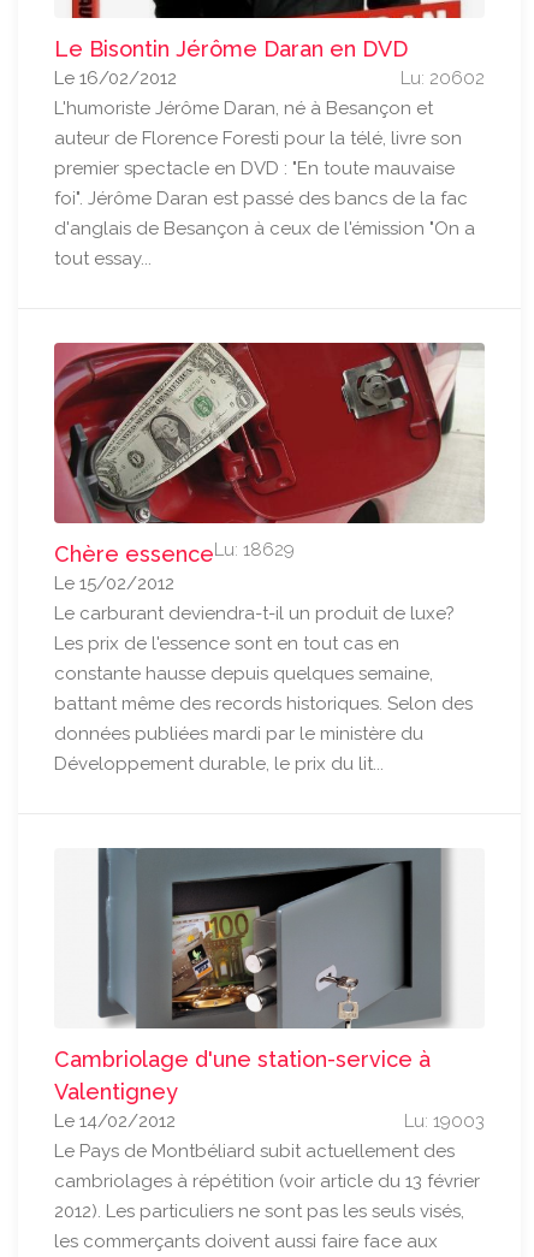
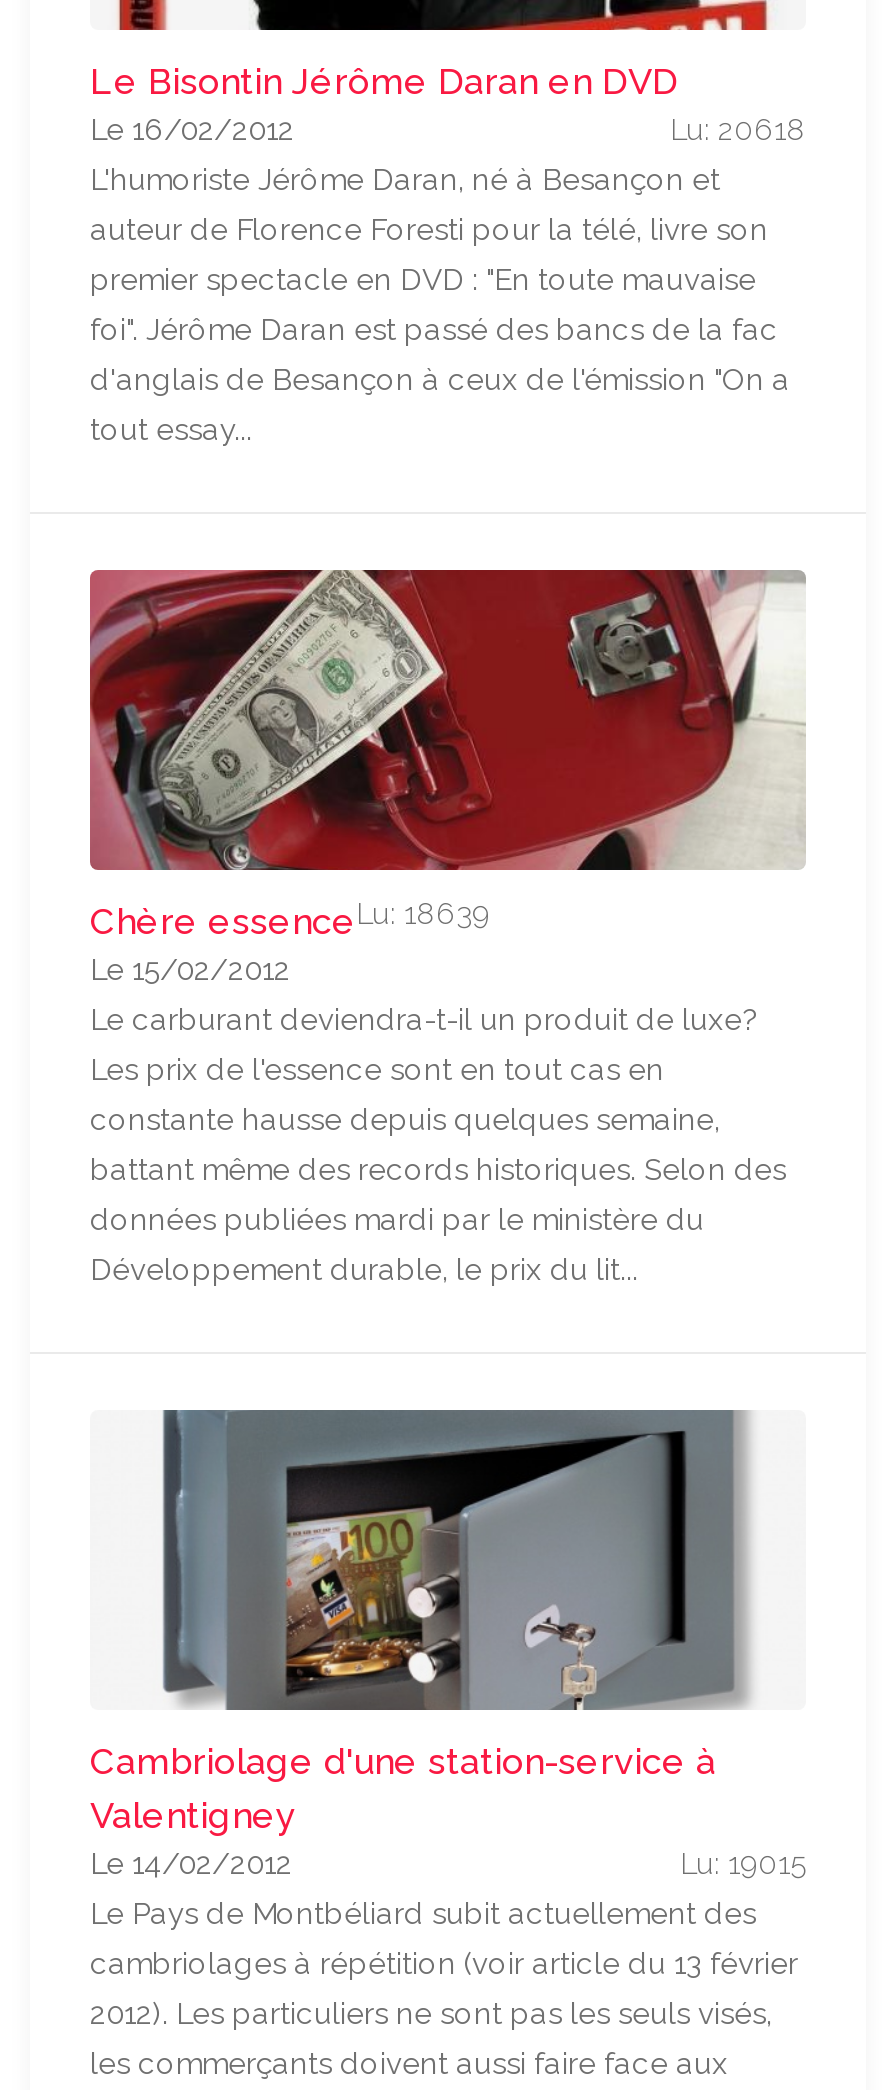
- Lu: 20602
+ Lu: 20618

- Chère essenceLu: 18629
+ Chère essenceLu: 18639

- Lu: 19003
+ Lu: 19015
